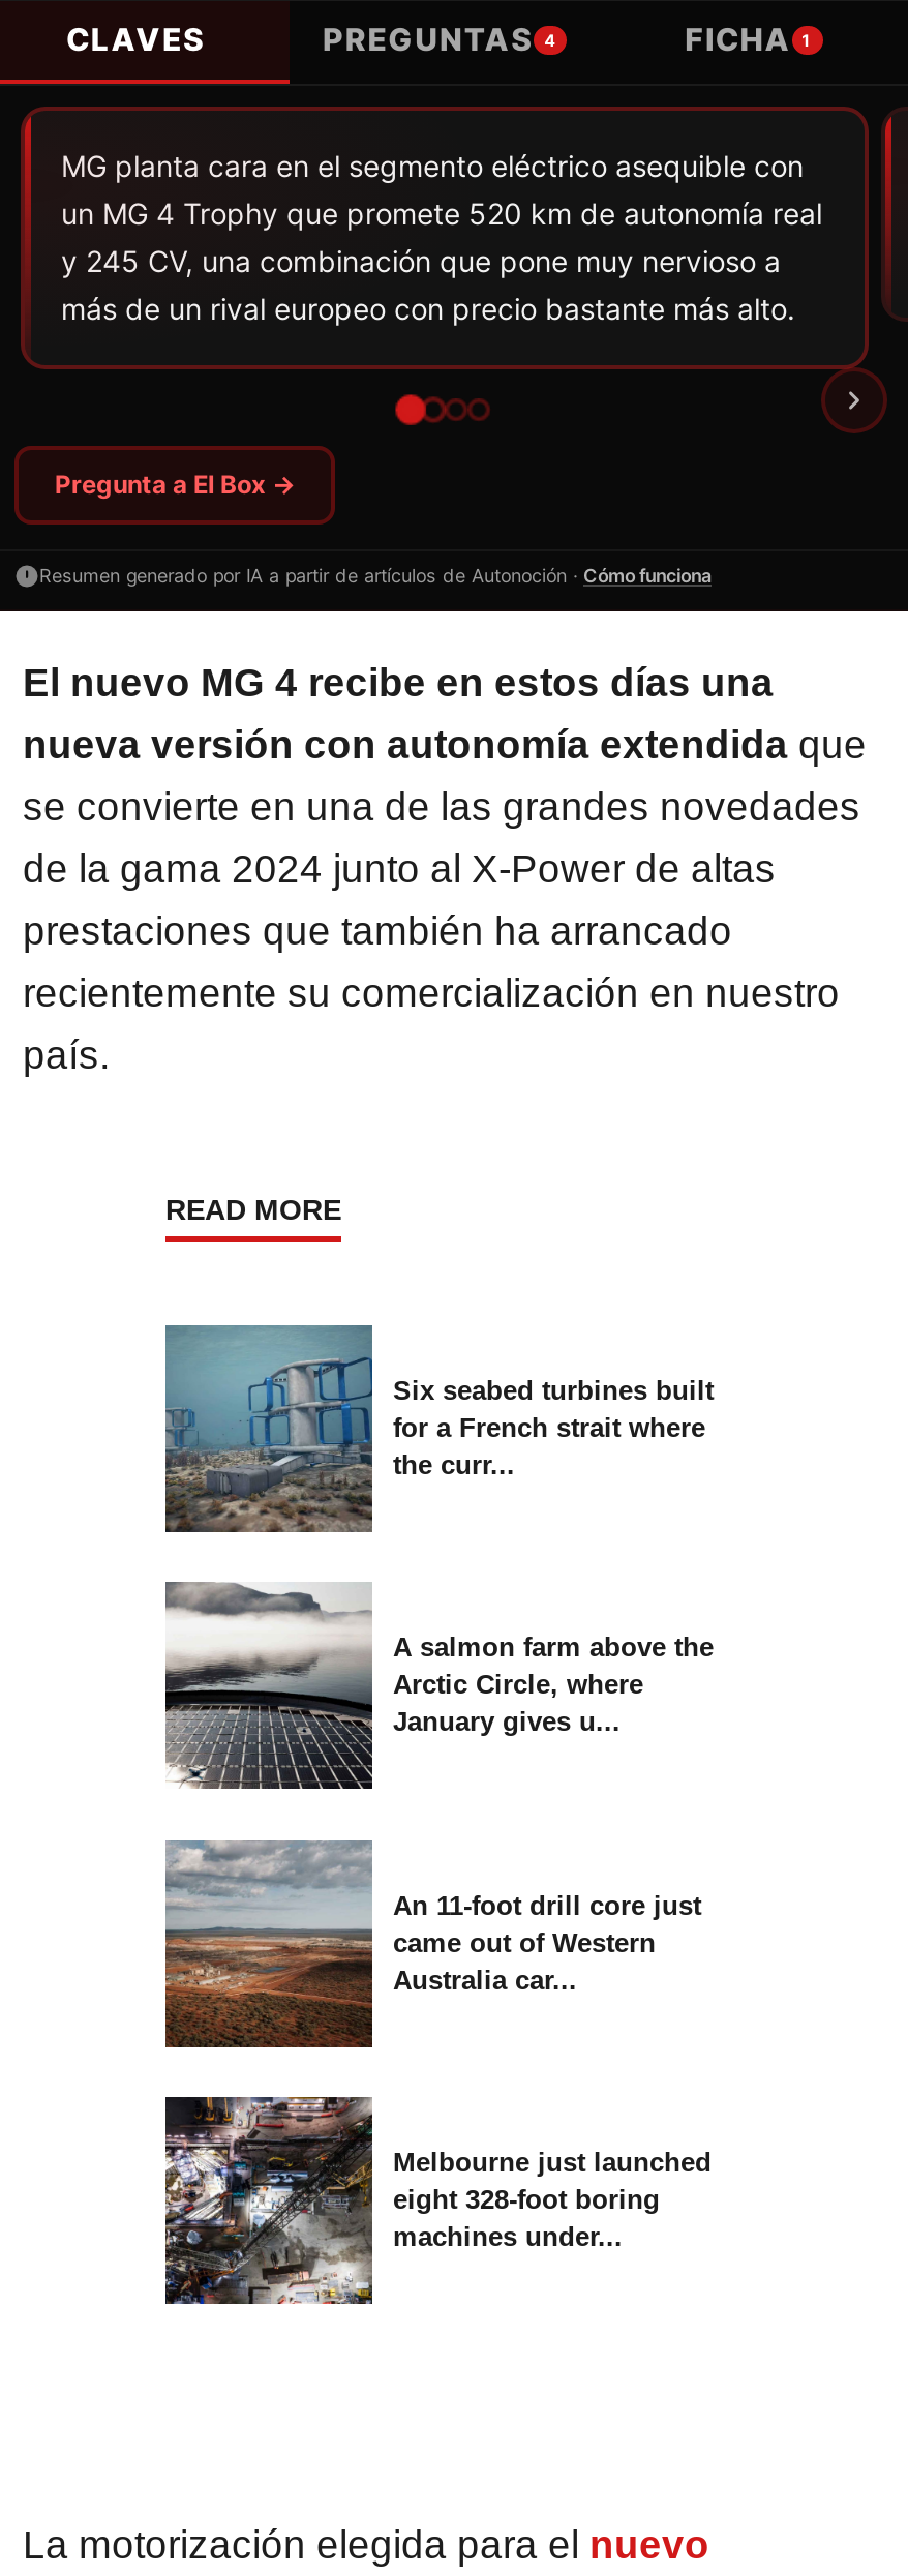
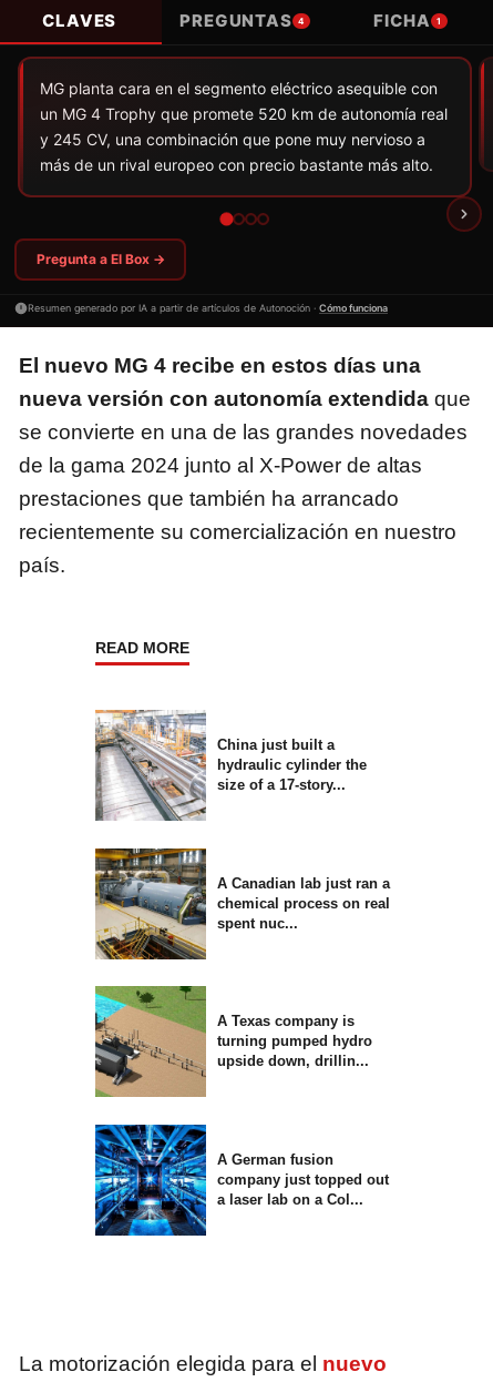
- [image]
- Six seabed turbines built
- for a French strait where
- the curr...
+ [image]
+ China just built a
+ hydraulic cylinder the
+ size of a 17-story...

- [image]
- A salmon farm above the
- Arctic Circle, where
- January gives u...
+ [image]
+ A Canadian lab just ran a
+ chemical process on real
+ spent nuc...

- [image]
- An 11-foot drill core just
- came out of Western
- Australia car...
+ [image]
+ A Texas company is
+ turning pumped hydro
+ upside down, drillin...

- [image]
- Melbourne just launched
- eight 328-foot boring
- machines under...
+ [image]
+ A German fusion
+ company just topped out
+ a laser lab on a Col...
